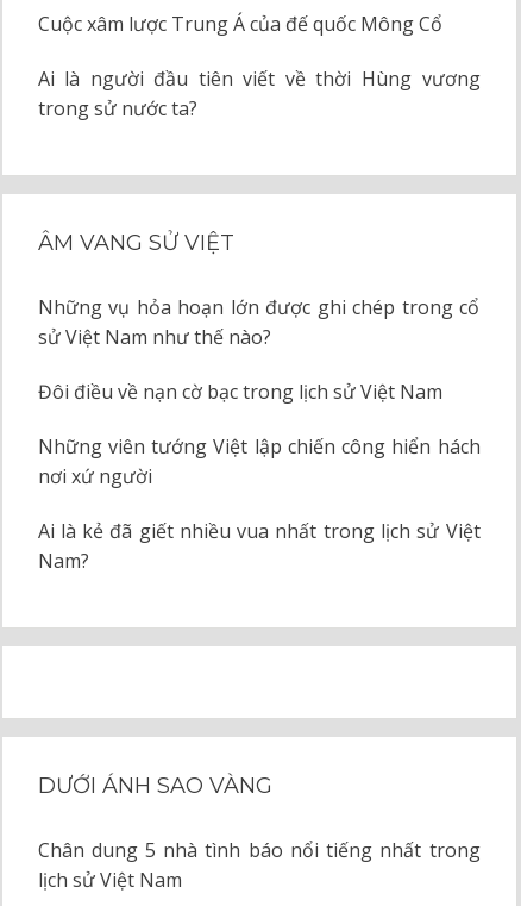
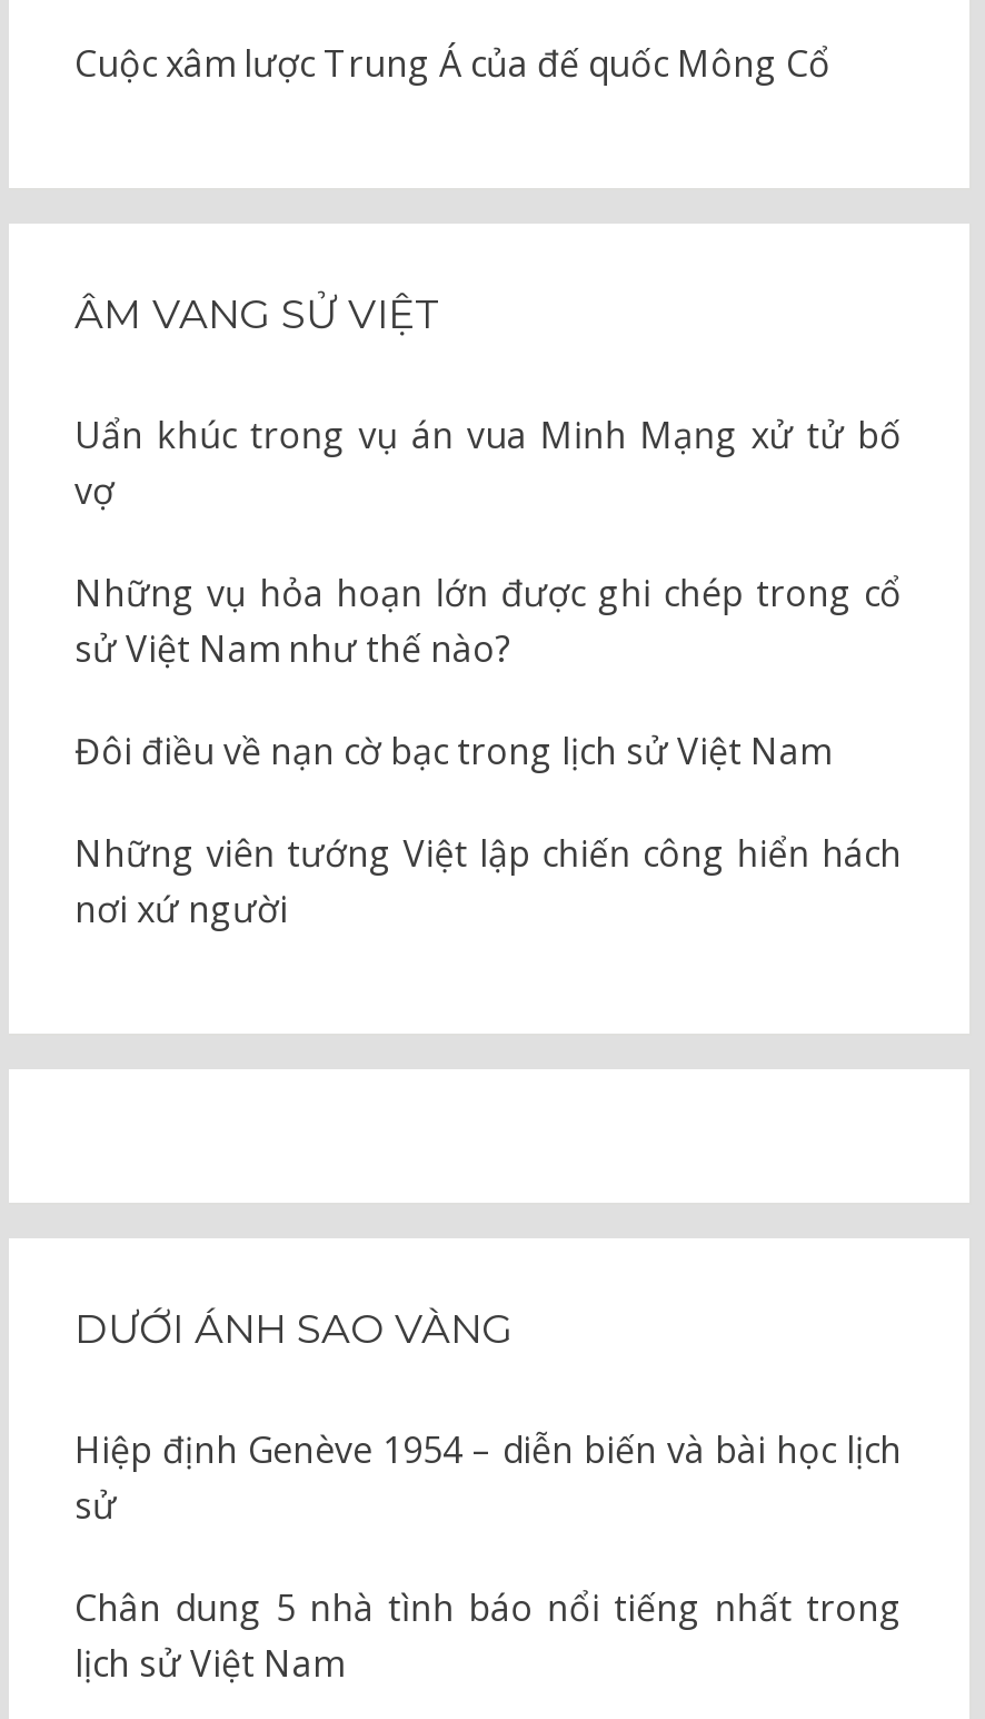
- Ai là người đầu tiên viết về thời Hùng vương
- trong sử nước ta?

moved up: ÂM VANG SỬ VIỆT

+ Uẩn khúc trong vụ án vua Minh Mạng xử tử bố
+ vợ

- Ai là kẻ đã giết nhiều vua nhất trong lịch sử Việt
- Nam?

moved up: DƯỚI ÁNH SAO VÀNG

+ Hiệp định Genève 1954 – diễn biến và bài học lịch
+ sử
